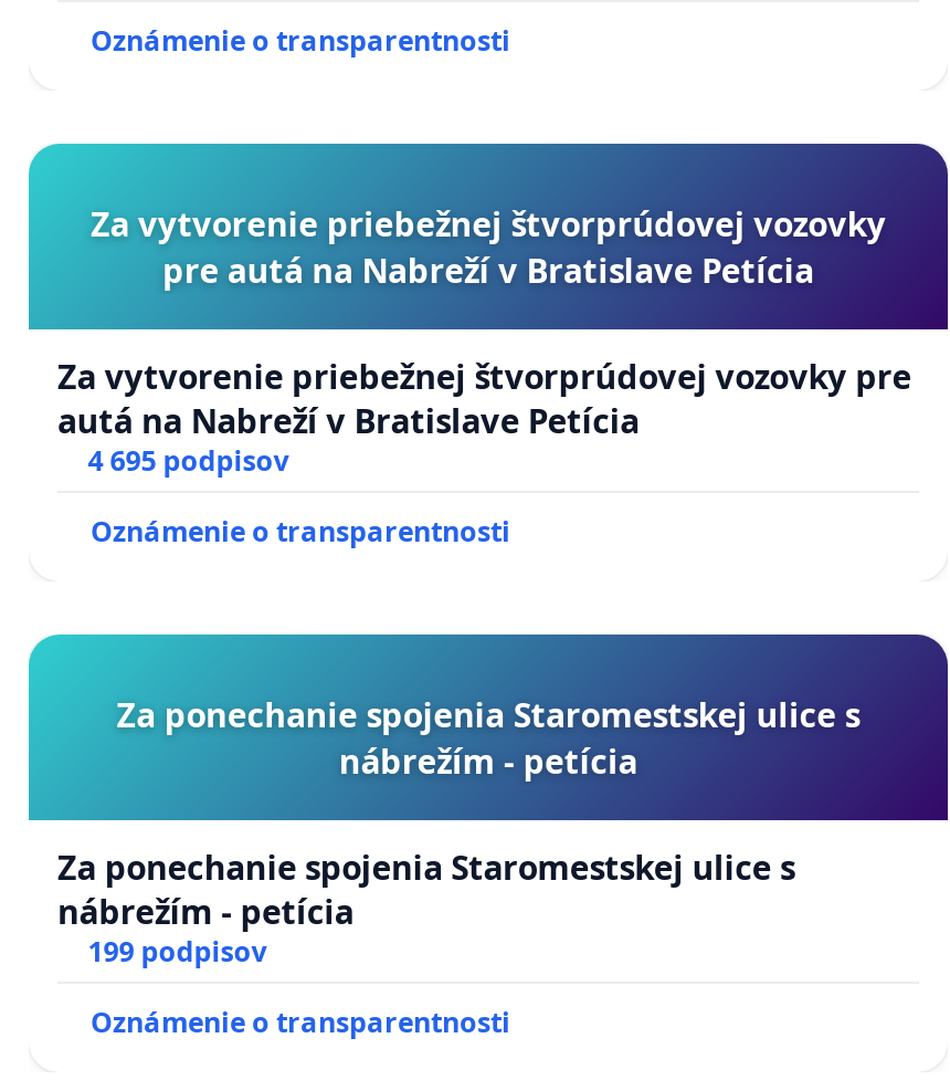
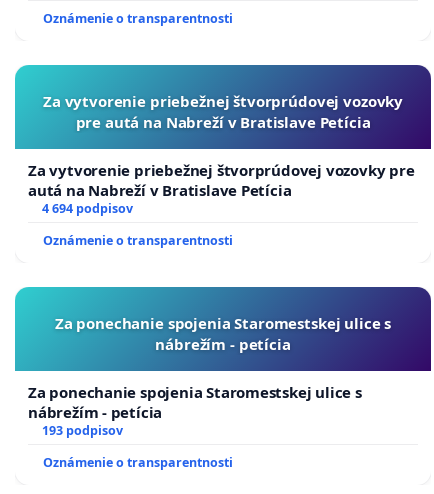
- 4 695 podpisov
+ 4 694 podpisov

- 199 podpisov
+ 193 podpisov
